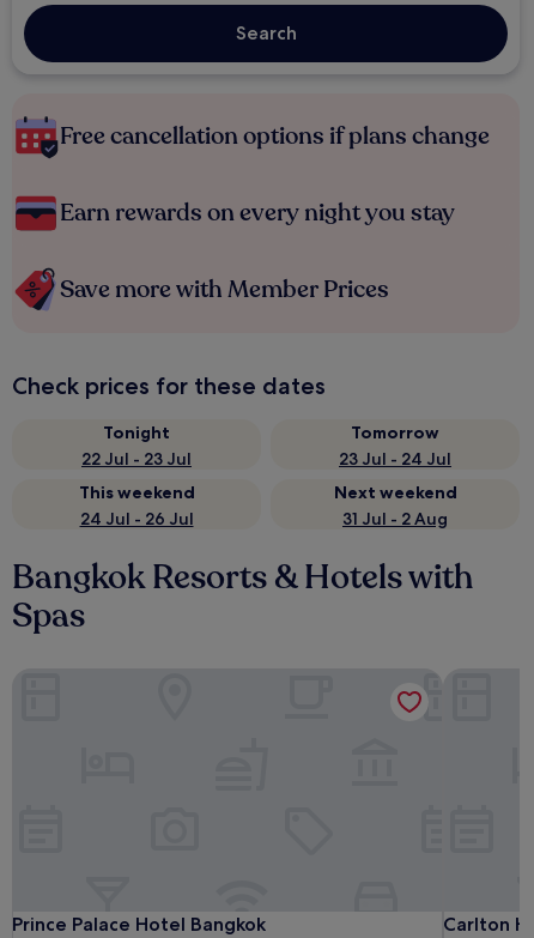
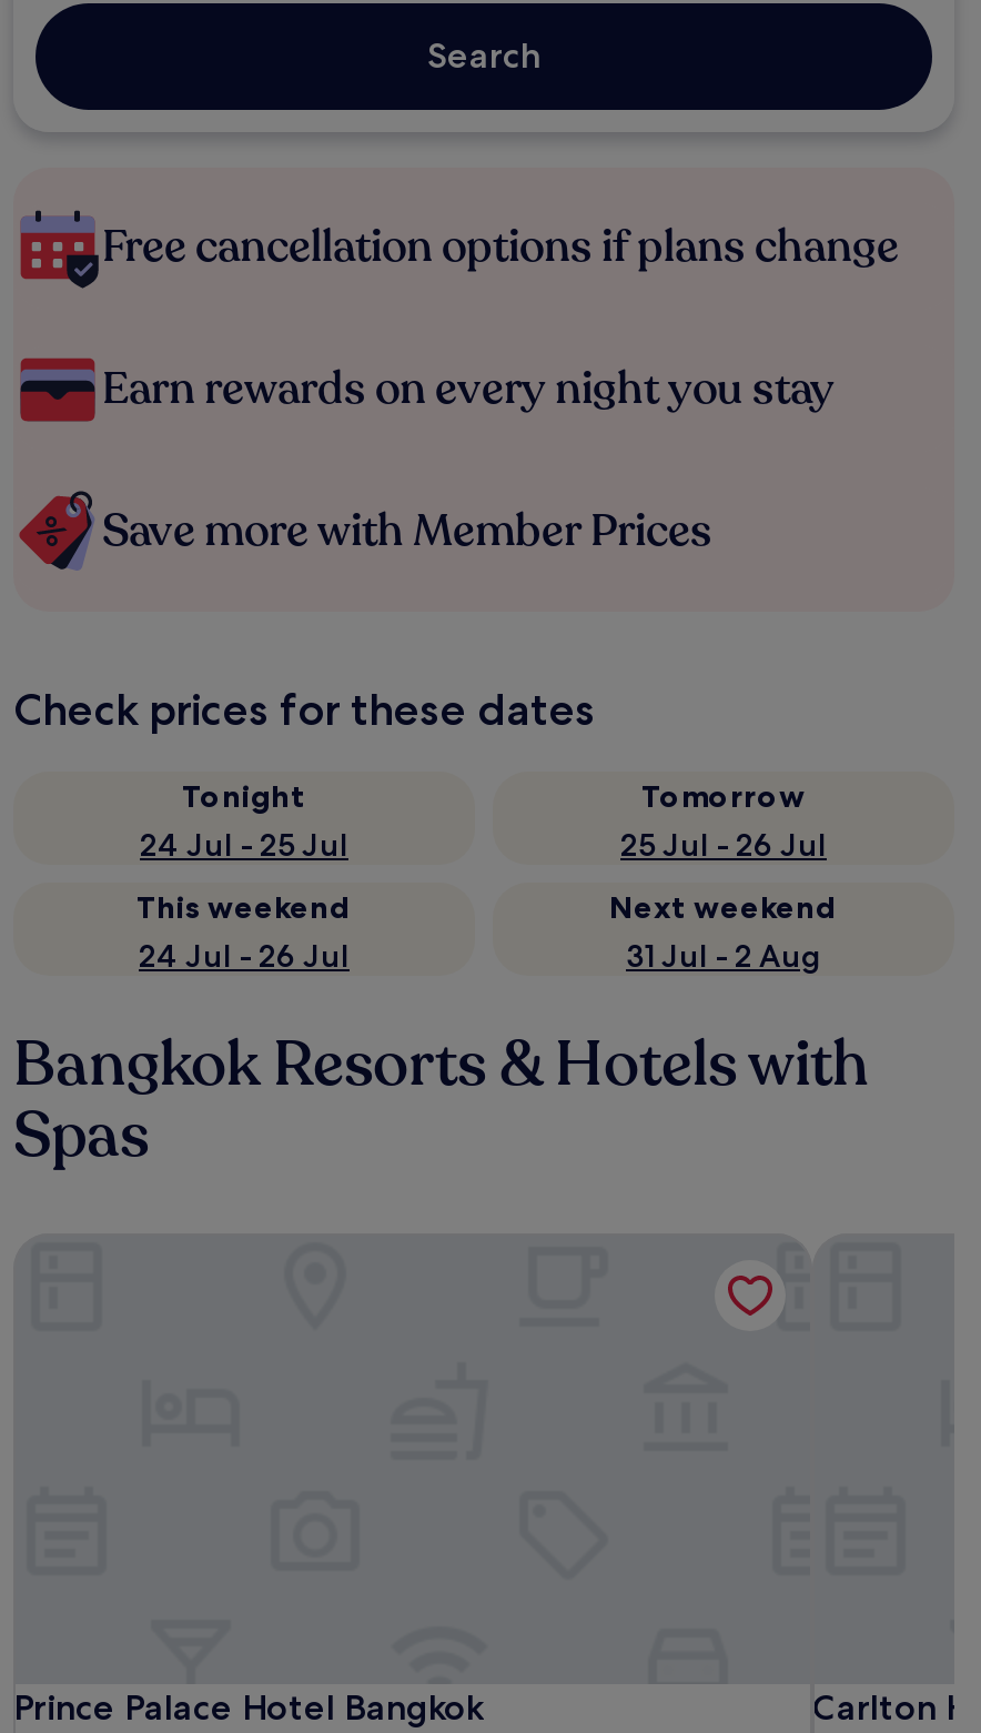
- 22 Jul - 23 Jul
+ 24 Jul - 25 Jul

- 23 Jul - 24 Jul
+ 25 Jul - 26 Jul
